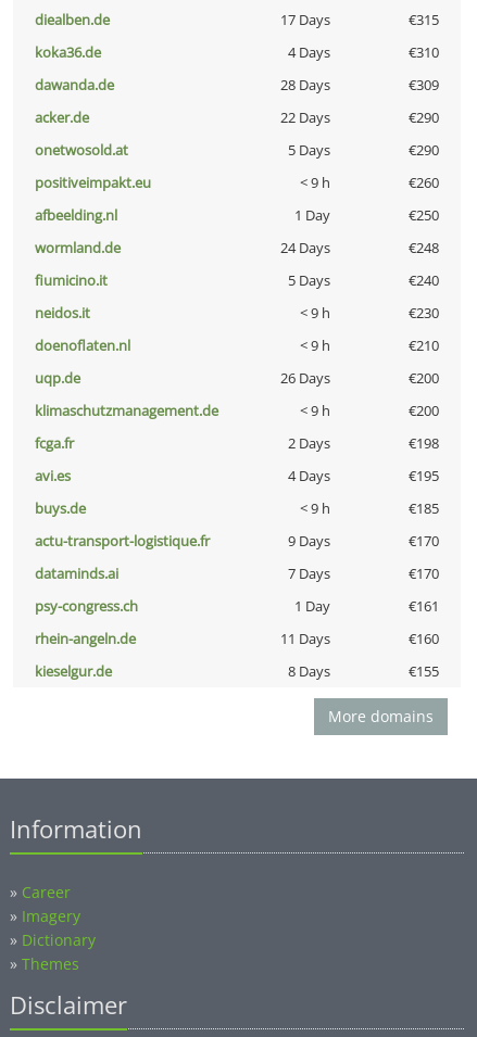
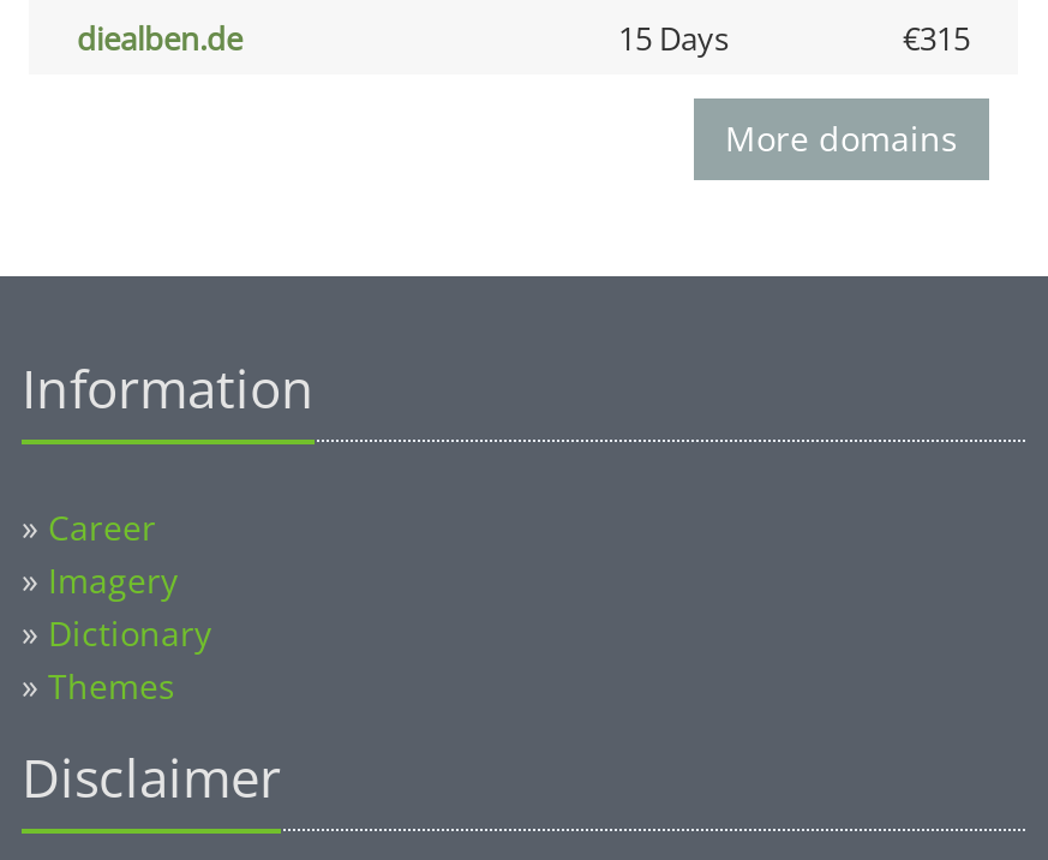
- 17 Days
+ 15 Days

- koka36.de
- 4 Days
- €310
- dawanda.de
- 28 Days
- €309
- acker.de
- 22 Days
- €290
- onetwosold.at
- 5 Days
- €290
- positiveimpakt.eu
- < 9 h
- €260
- afbeelding.nl
- 1 Day
- €250
- wormland.de
- 24 Days
- €248
- fiumicino.it
- 5 Days
- €240
- neidos.it
- < 9 h
- €230
- doenoflaten.nl
- < 9 h
- €210
- uqp.de
- 26 Days
- €200
- klimaschutzmanagement.de
- < 9 h
- €200
- fcga.fr
- 2 Days
- €198
- avi.es
- 4 Days
- €195
- buys.de
- < 9 h
- €185
- actu-transport-logistique.fr
- 9 Days
- €170
- dataminds.ai
- 7 Days
- €170
- psy-congress.ch
- 1 Day
- €161
- rhein-angeln.de
- 11 Days
- €160
- kieselgur.de
- 8 Days
- €155
